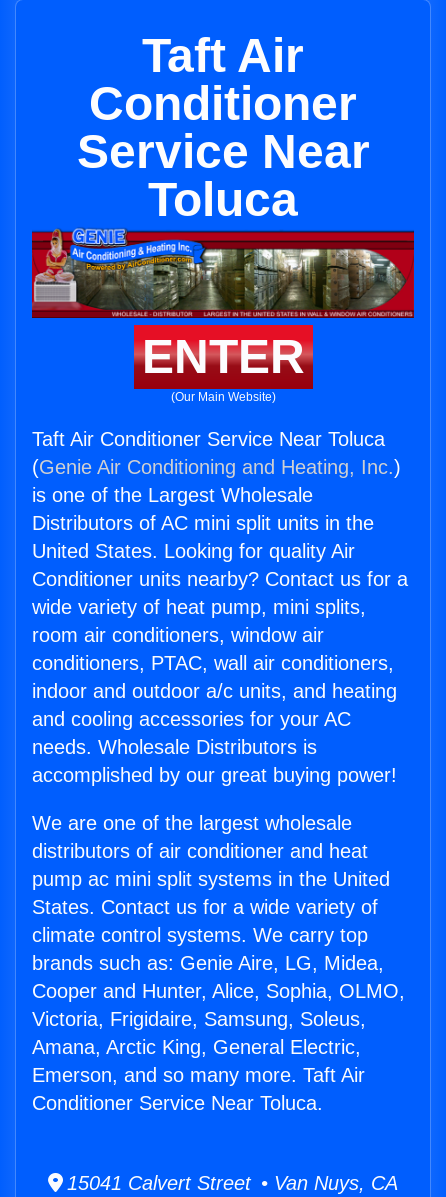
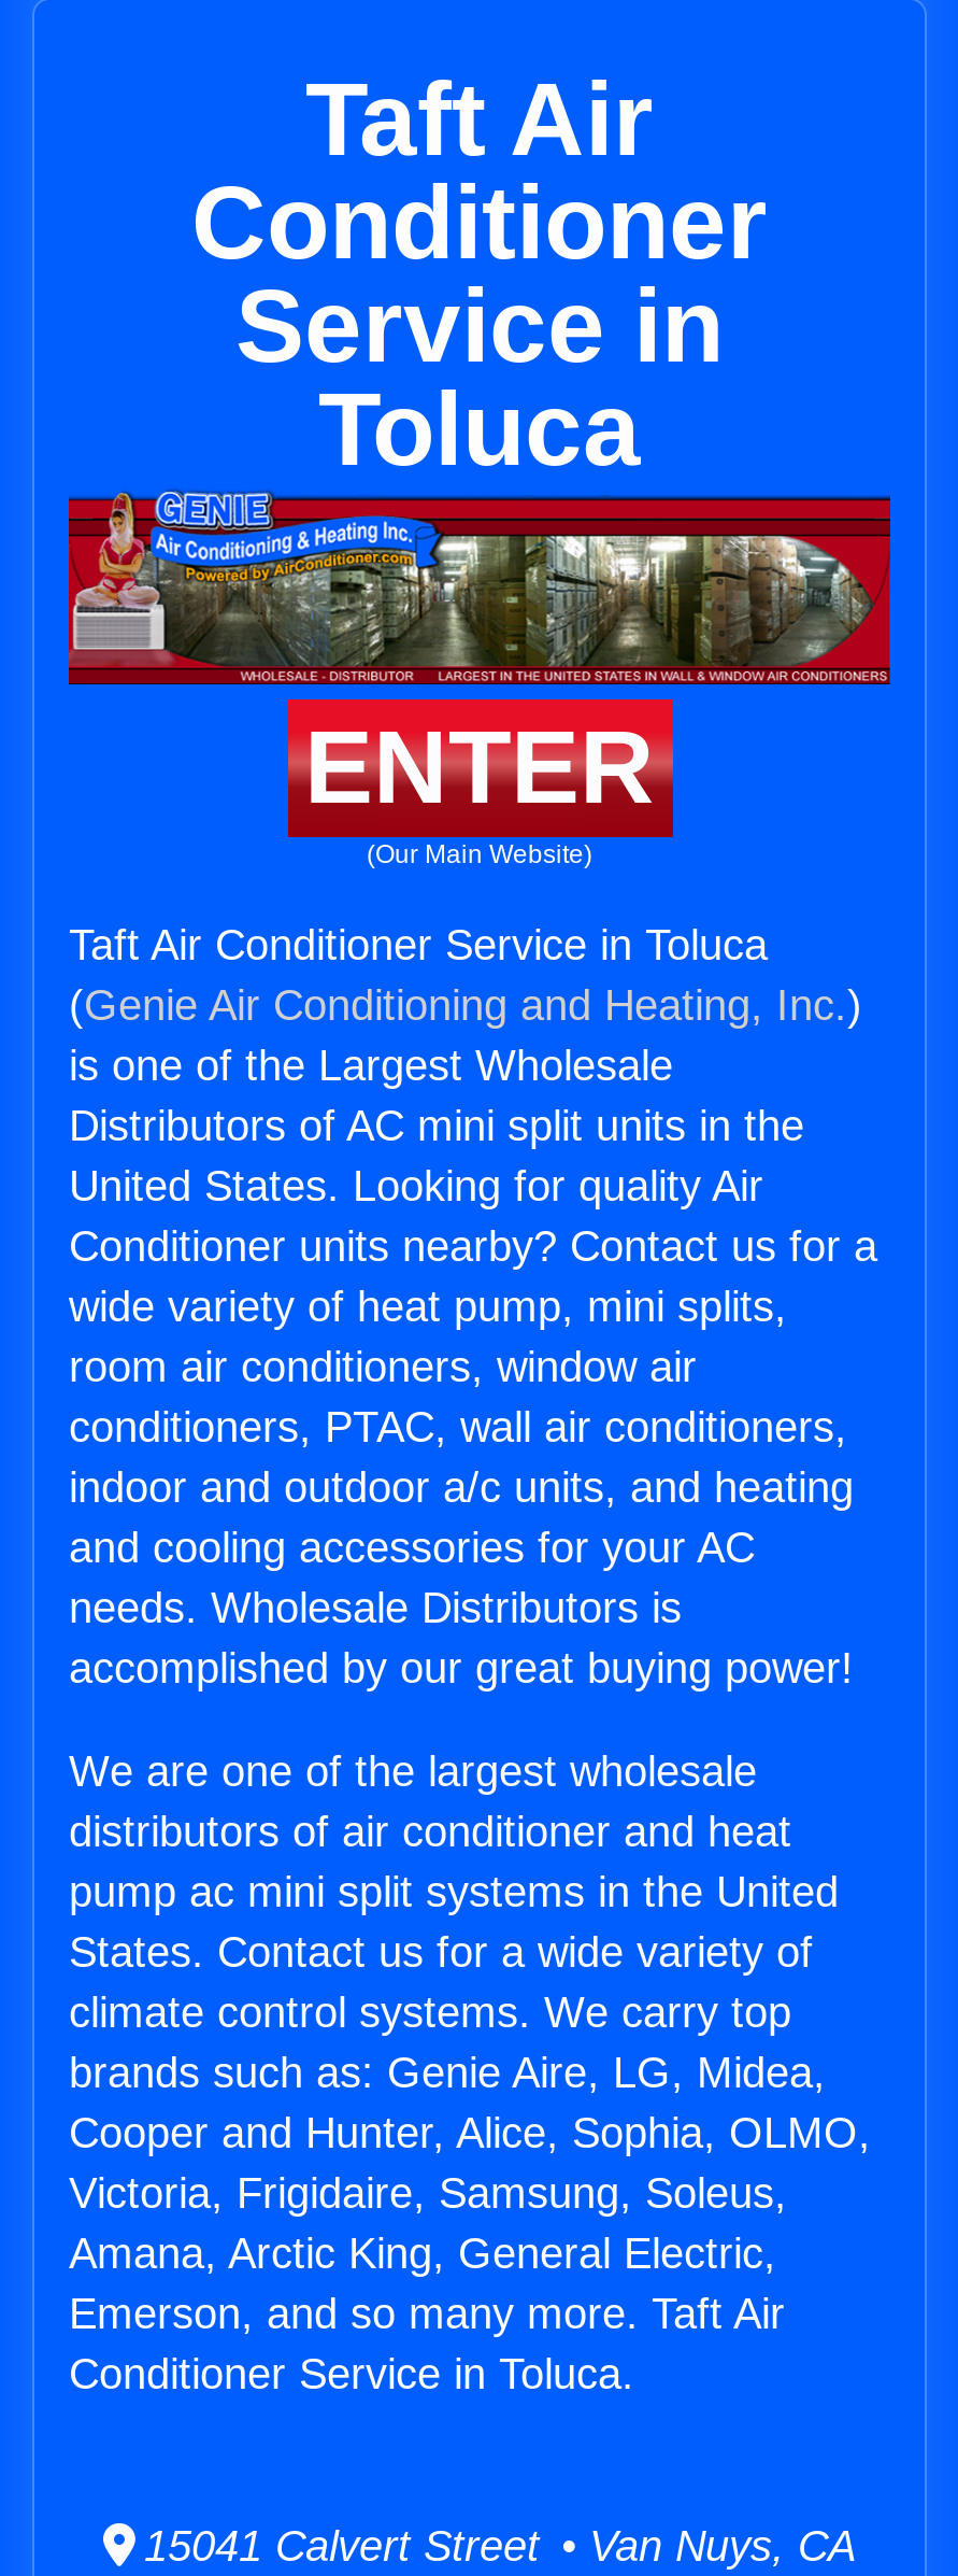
- Service Near
+ Service in

- Taft Air Conditioner Service Near Toluca
+ Taft Air Conditioner Service in Toluca

- Conditioner Service Near Toluca.
+ Conditioner Service in Toluca.
